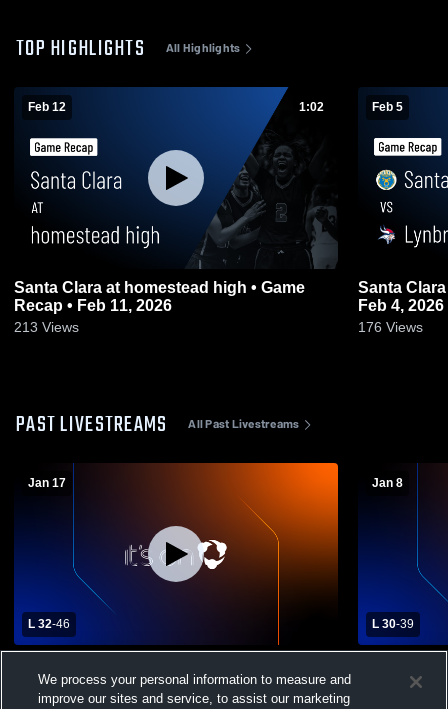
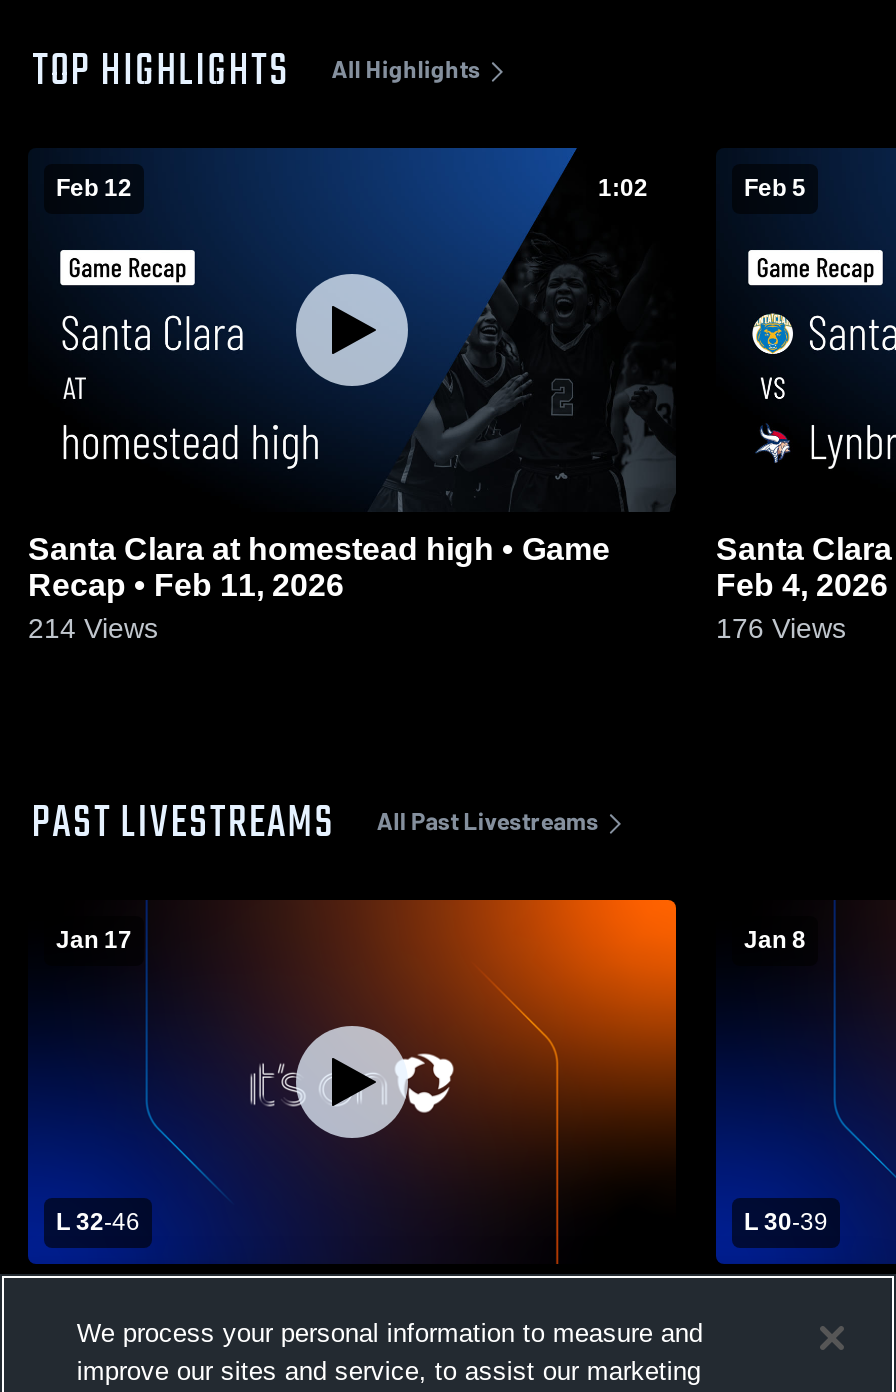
- 213 Views
+ 214 Views
